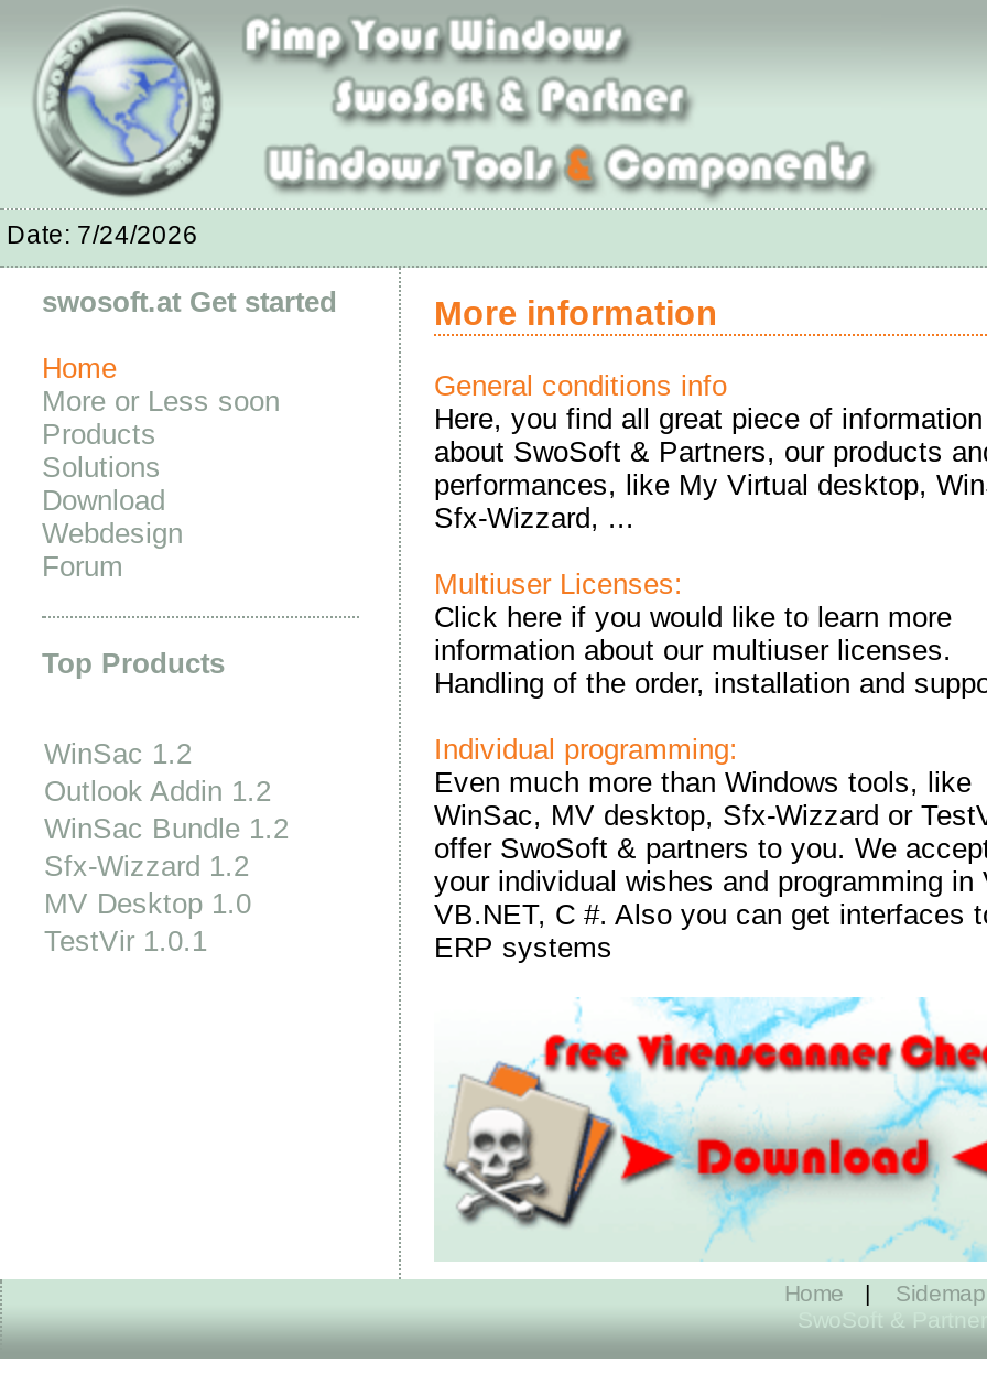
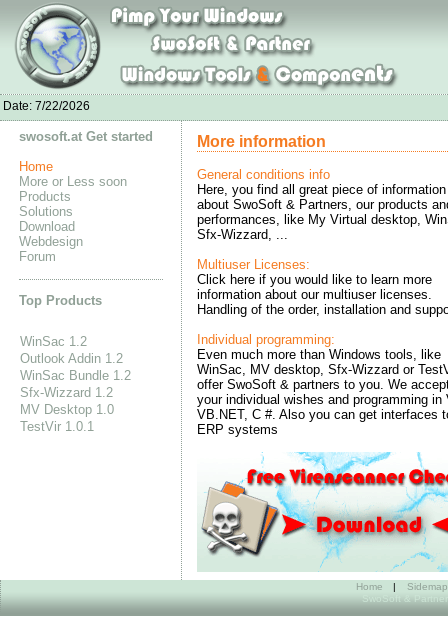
- Date: 7/24/2026
+ Date: 7/22/2026
